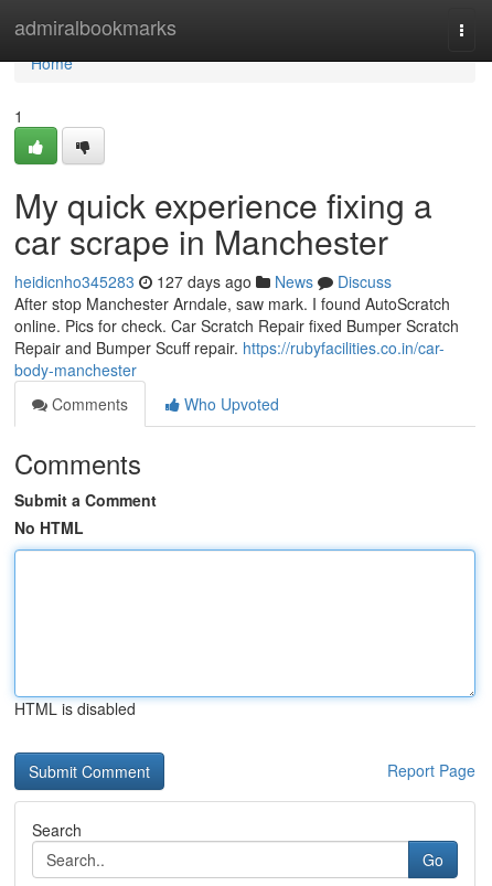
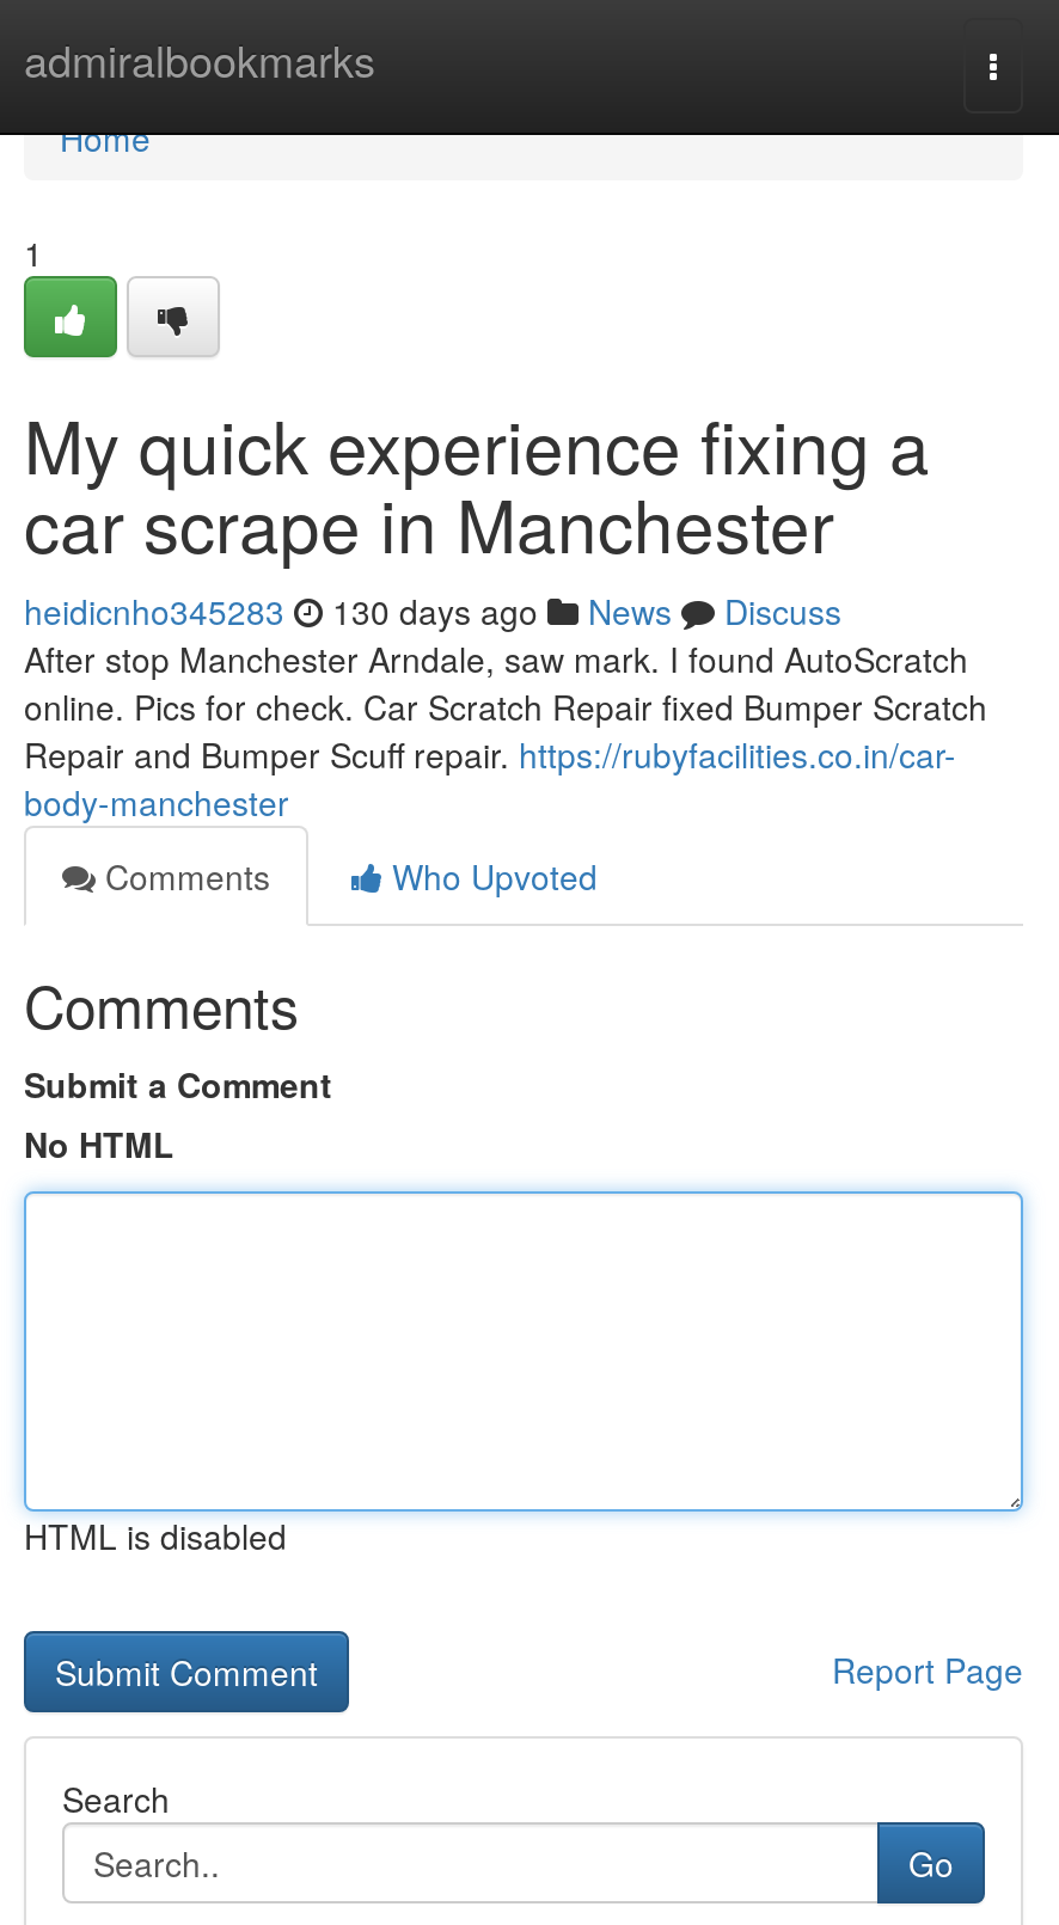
- heidicnho345283 127 days ago News Discuss
+ heidicnho345283 130 days ago News Discuss
